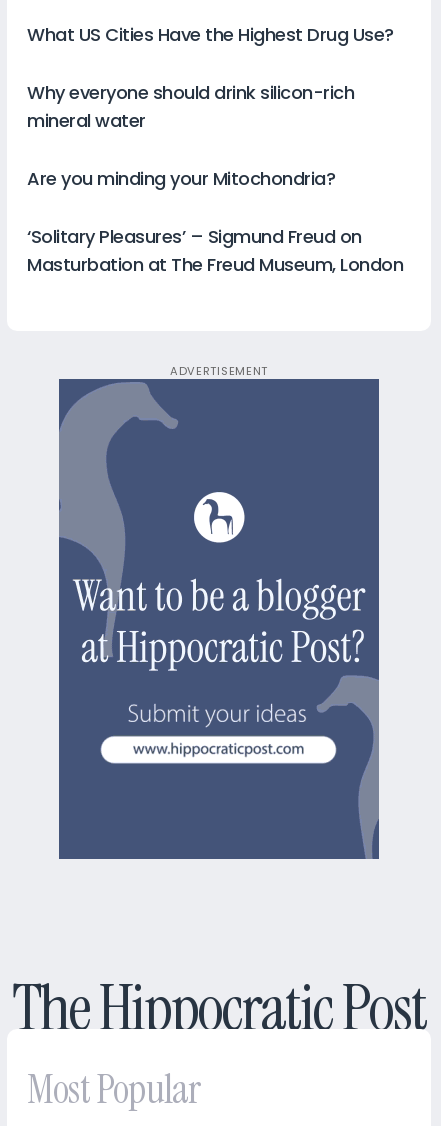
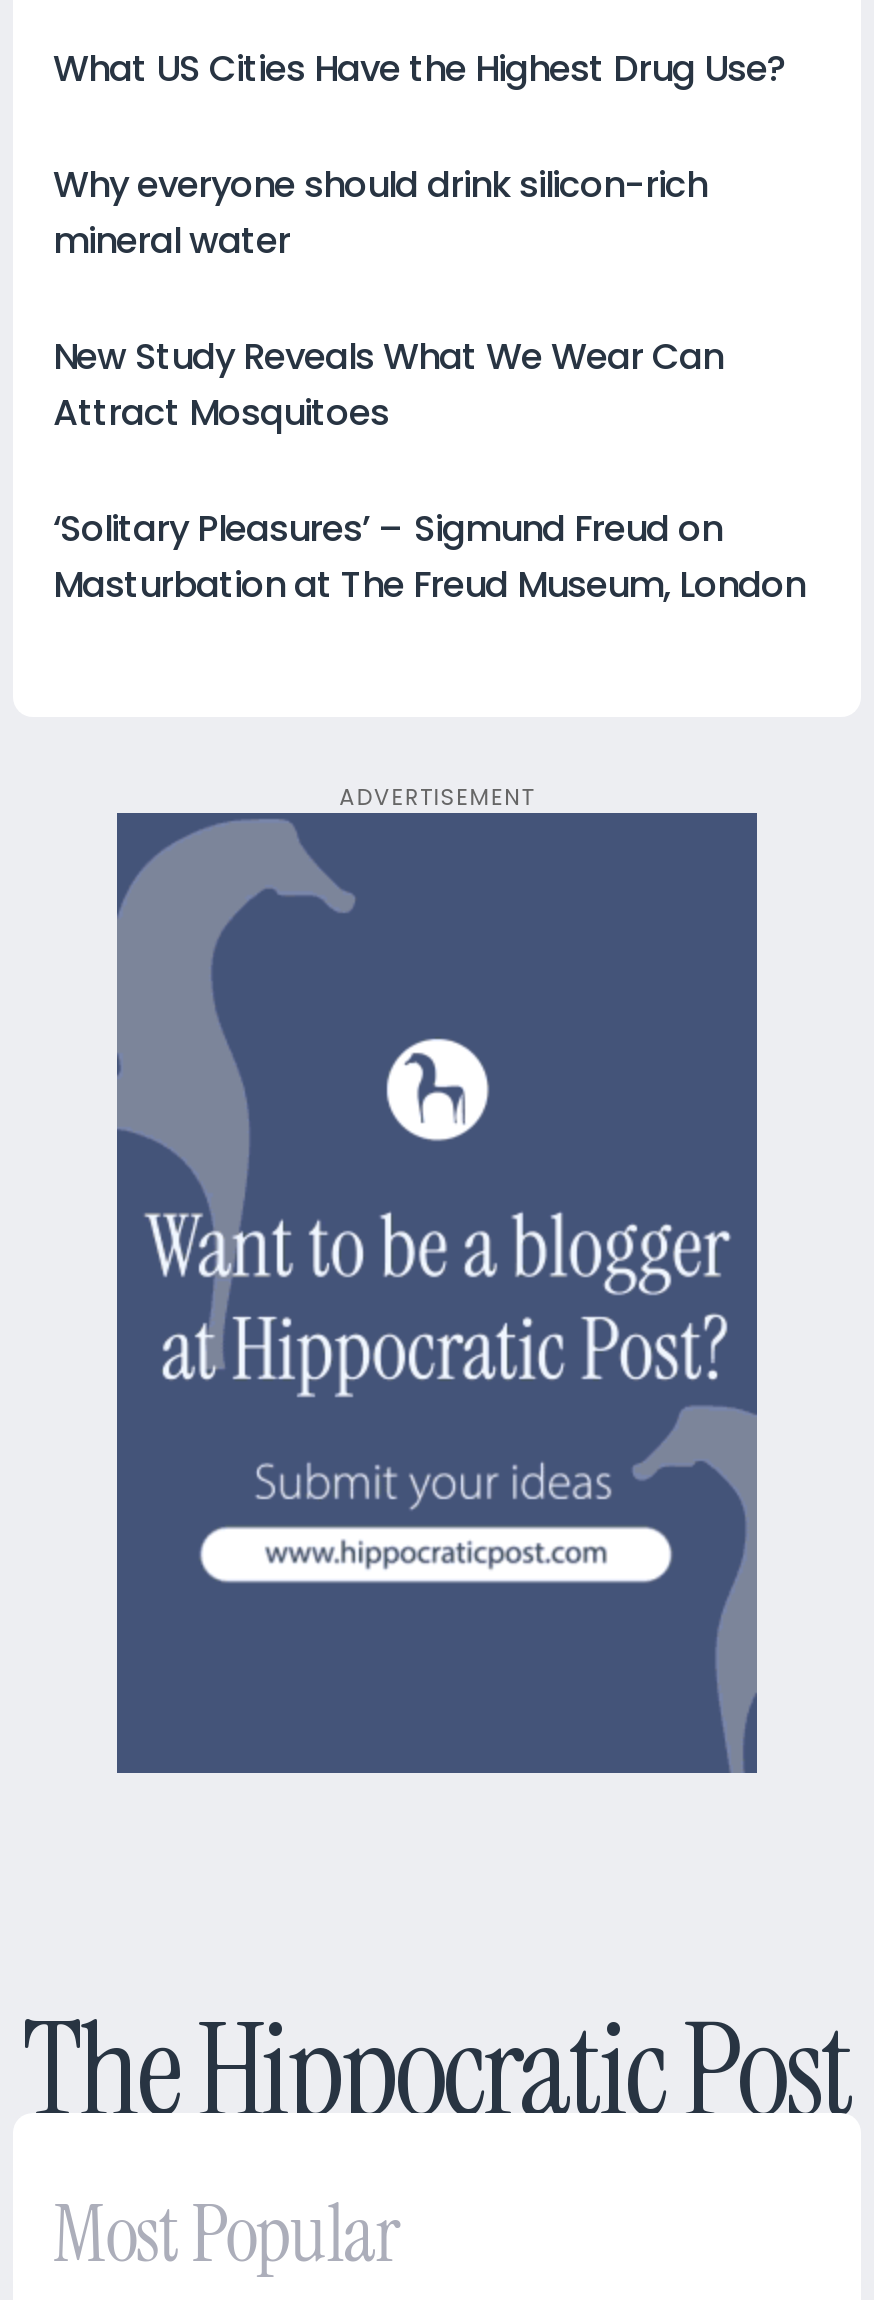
- Are you minding your Mitochondria?
+ New Study Reveals What We Wear Can
+ Attract Mosquitoes
